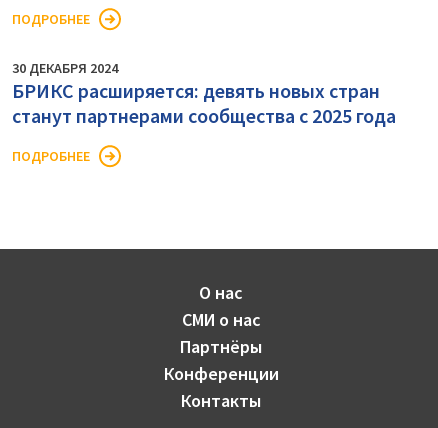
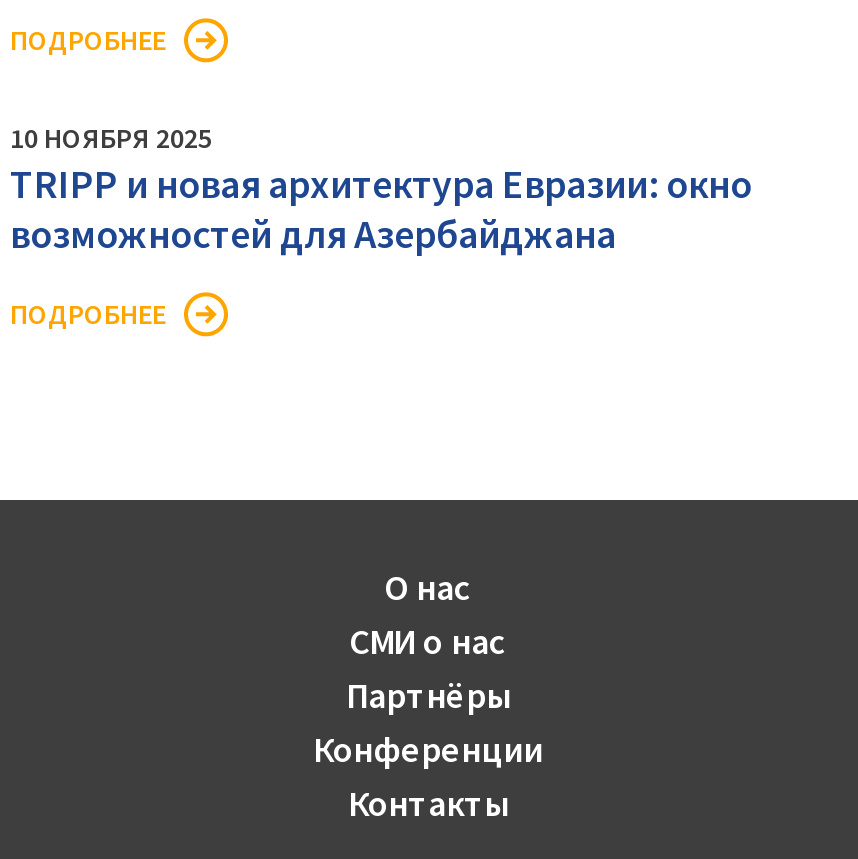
- 30 ДЕКАБРЯ 2024
- БРИКС расширяется: девять новых стран
- станут партнерами сообщества с 2025 года
+ 10 НОЯБРЯ 2025
+ TRIPP и новая архитектура Евразии: окно
+ возможностей для Азербайджана
